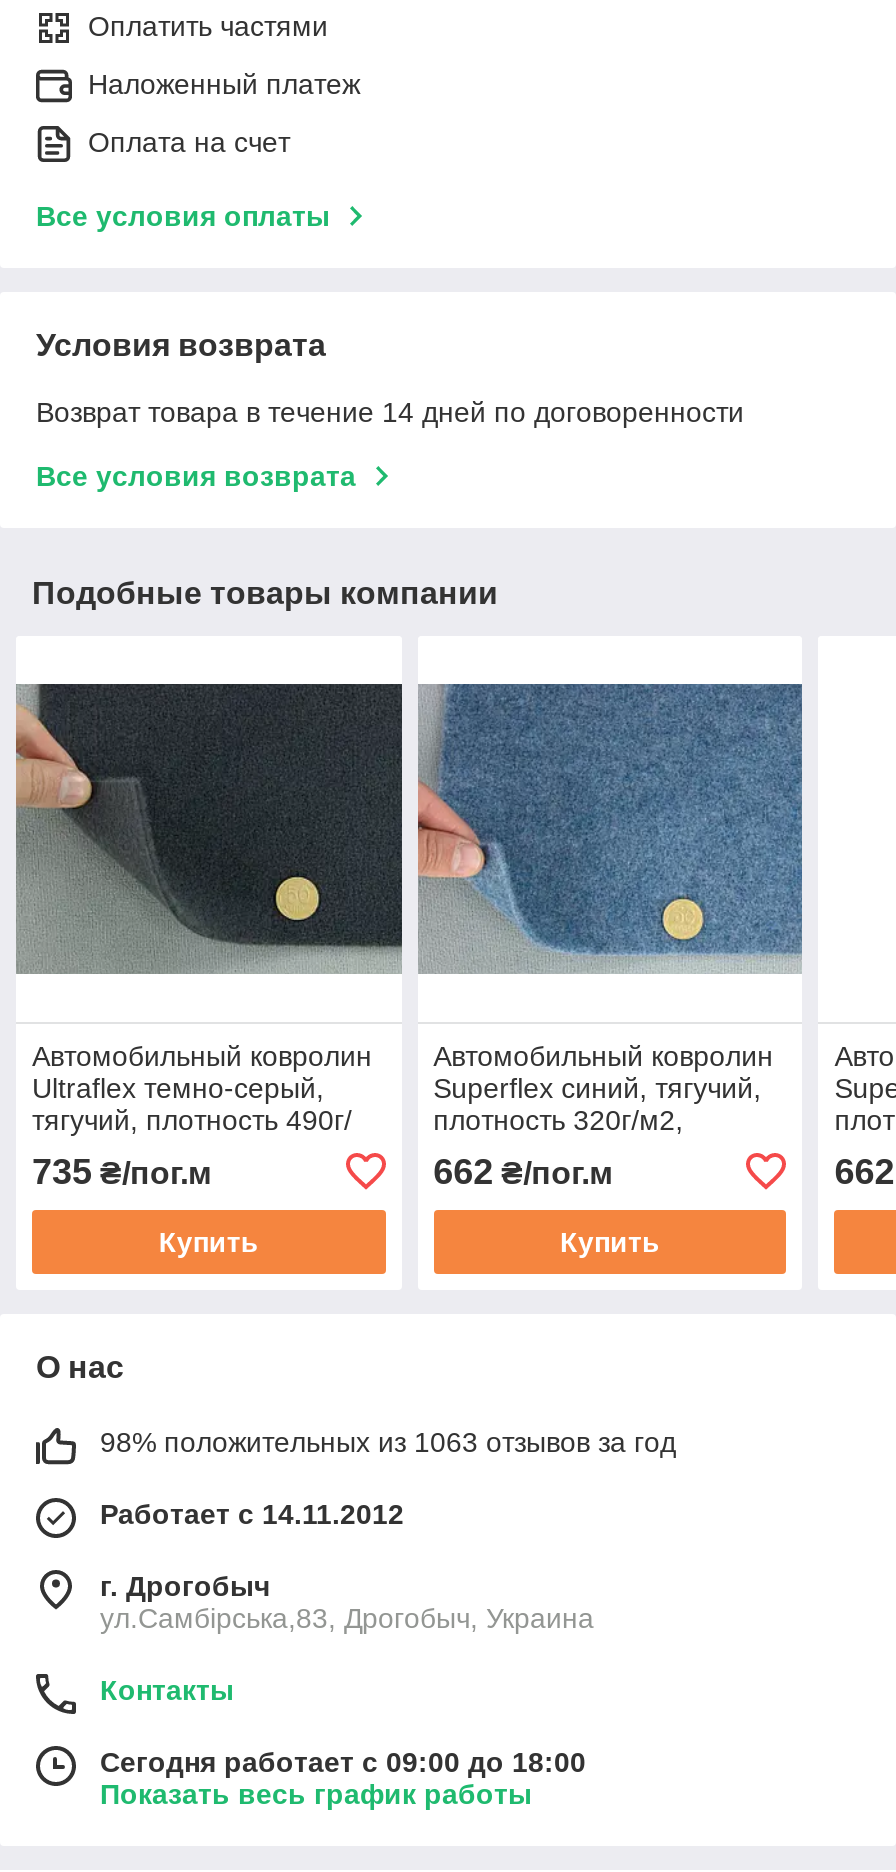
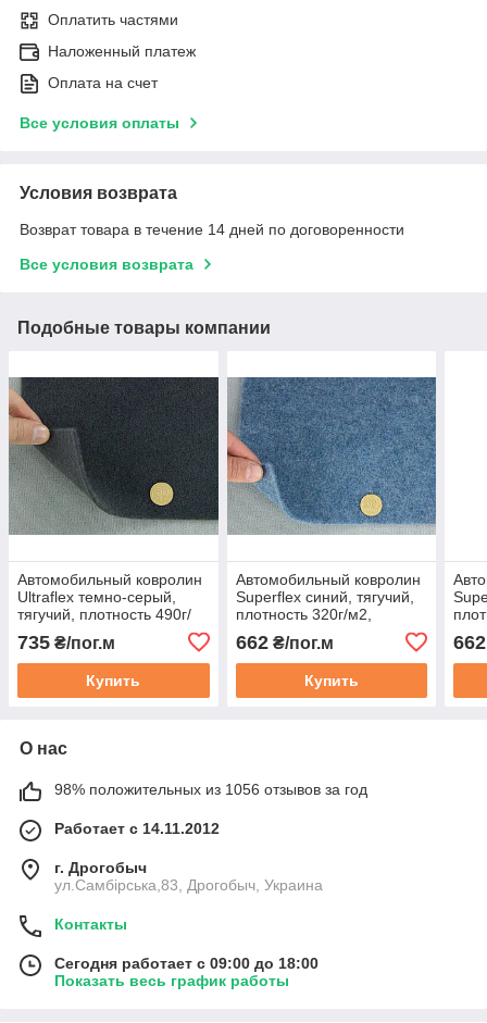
- 98% положительных из 1063 отзывов за год
+ 98% положительных из 1056 отзывов за год
